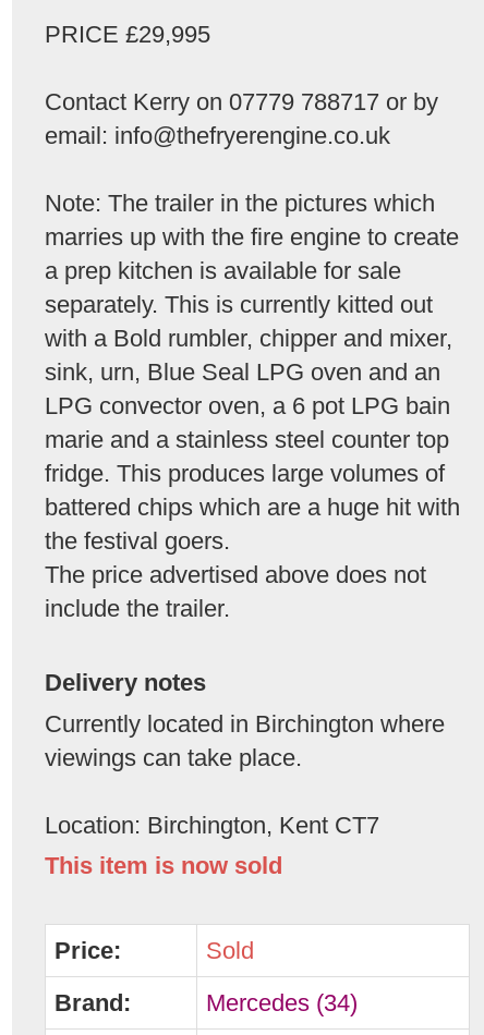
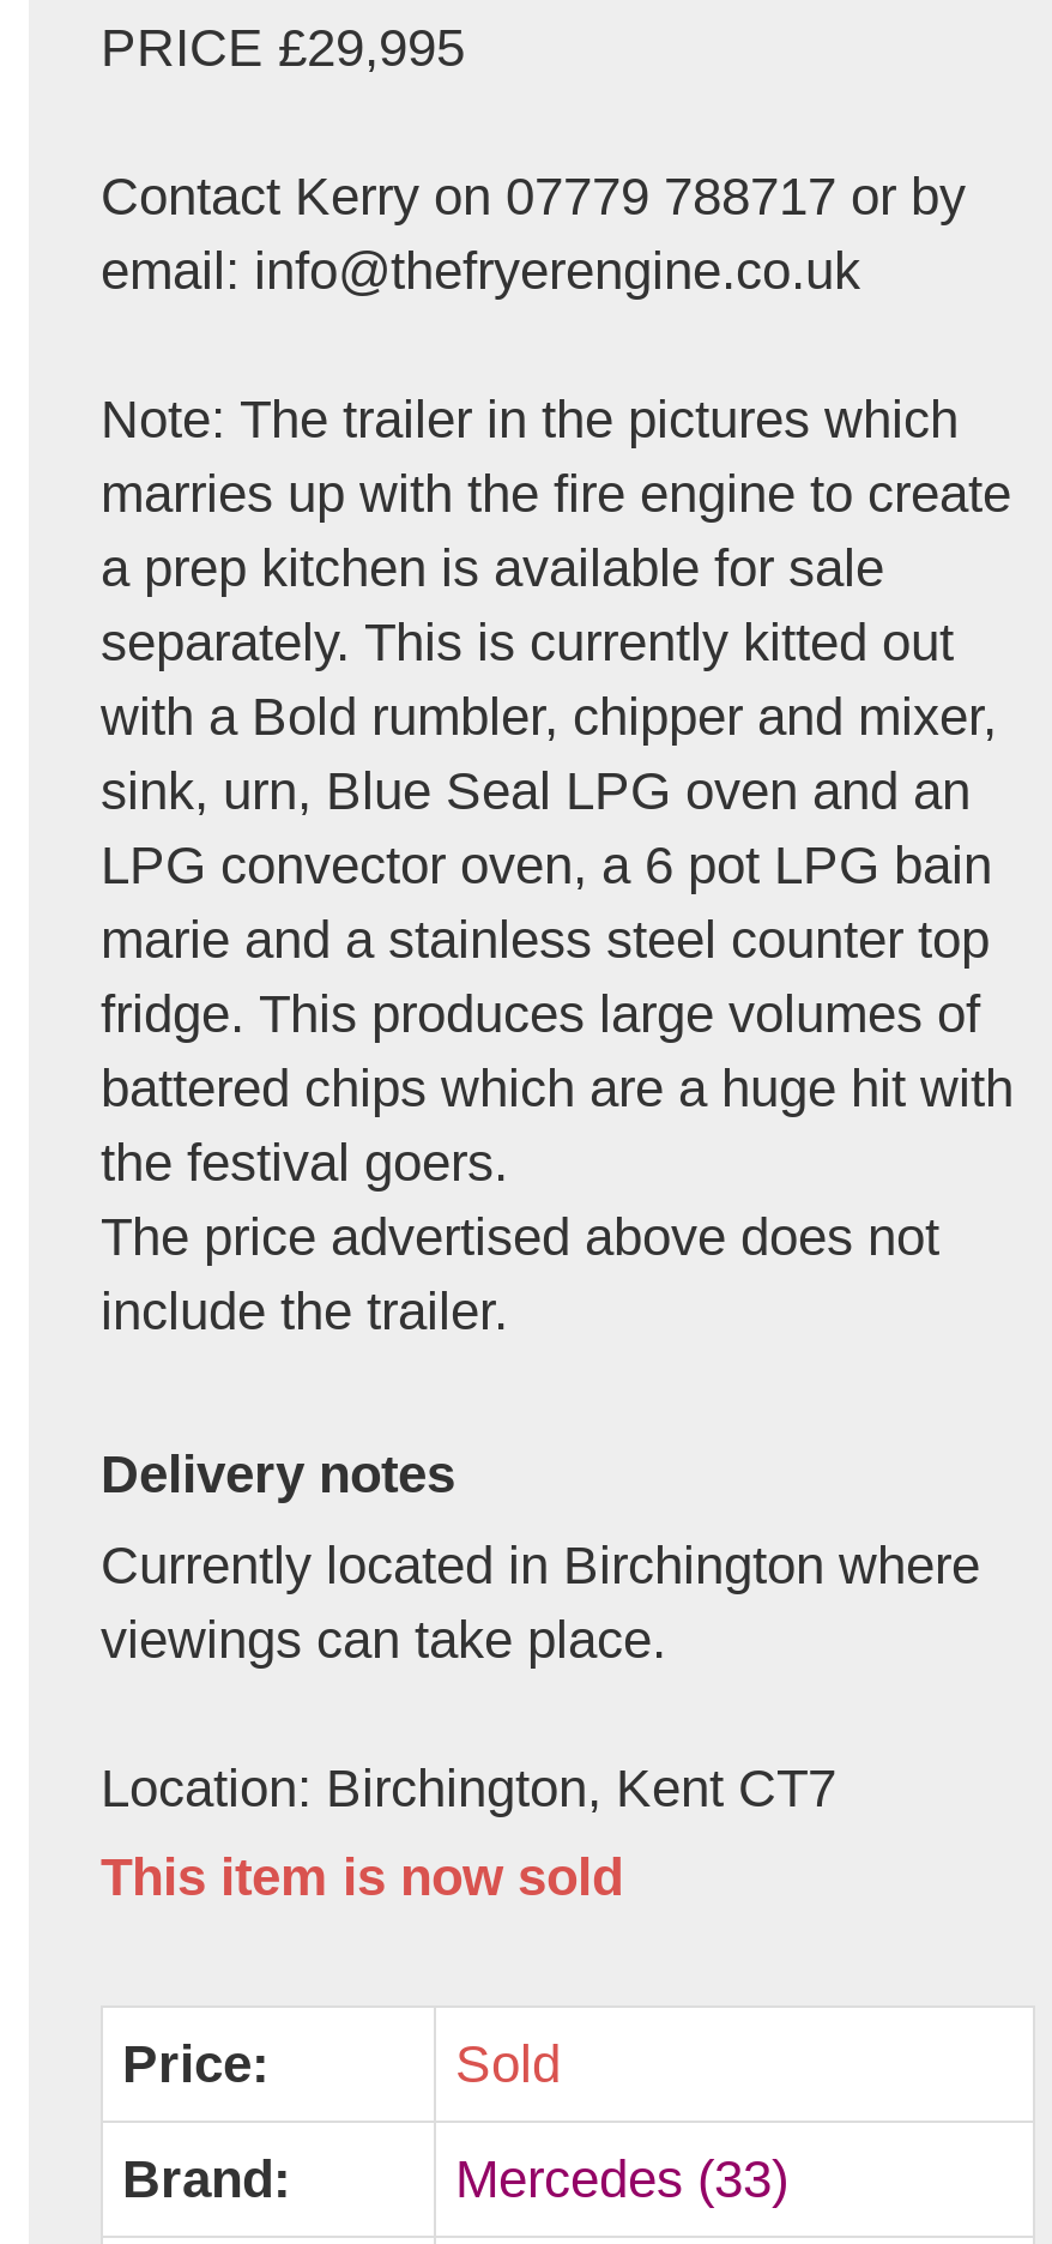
- Mercedes (34)
+ Mercedes (33)
